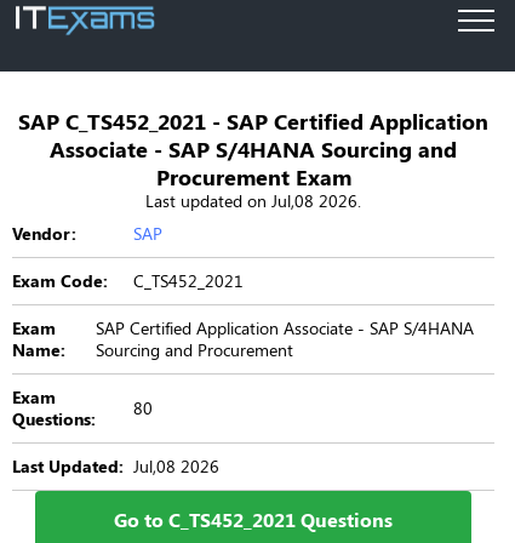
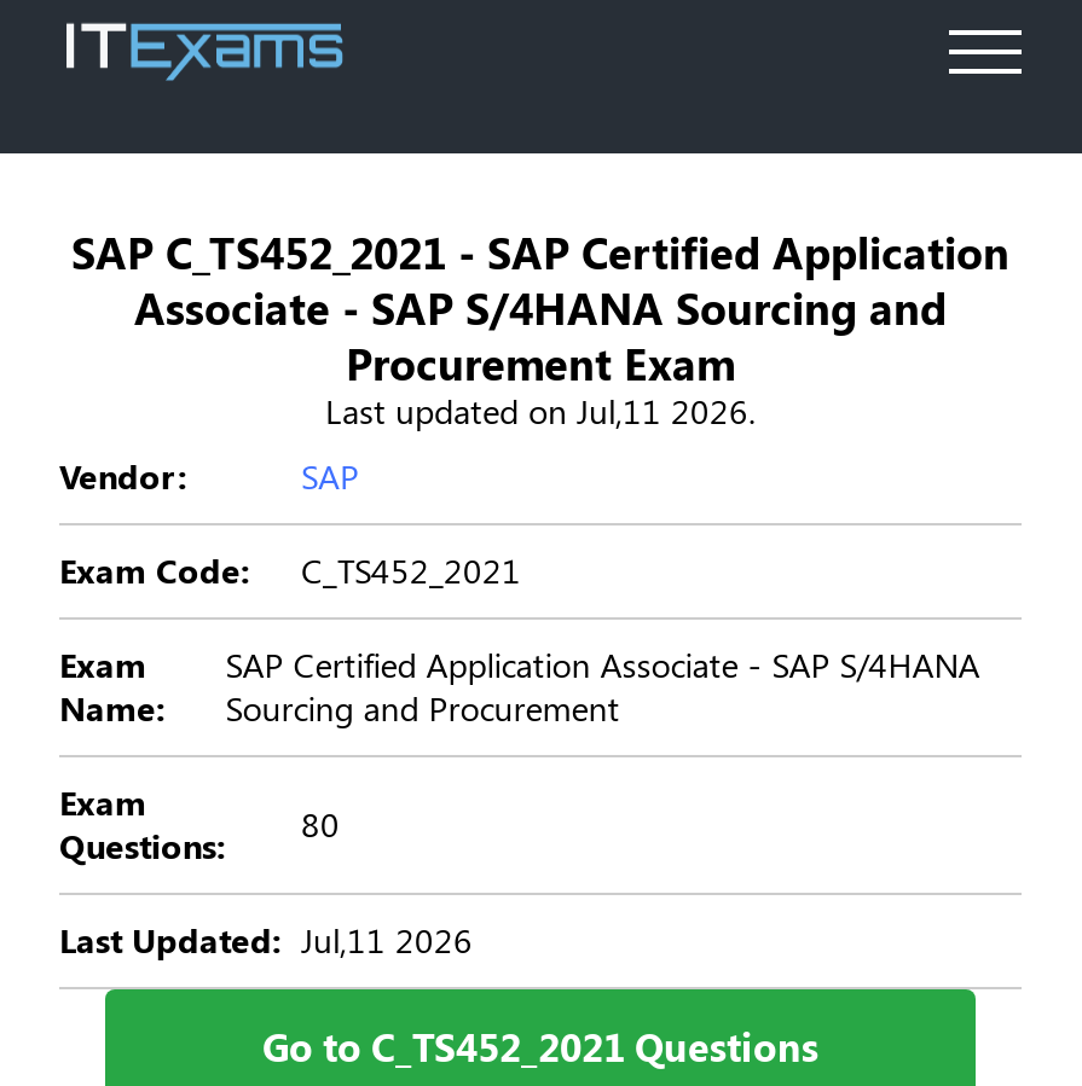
- Last updated on Jul,08 2026.
+ Last updated on Jul,11 2026.

- Last Updated: Jul,08 2026
+ Last Updated: Jul,11 2026
